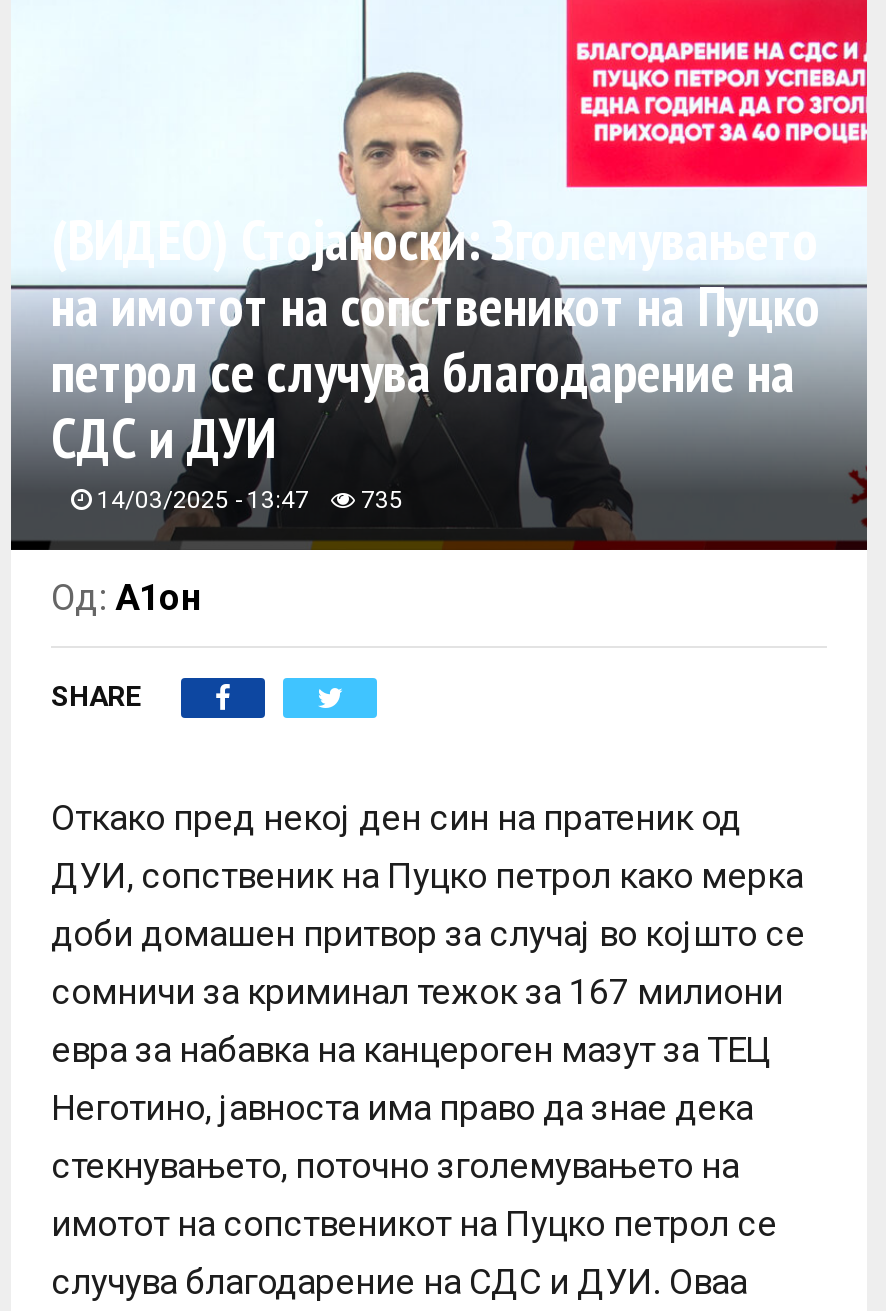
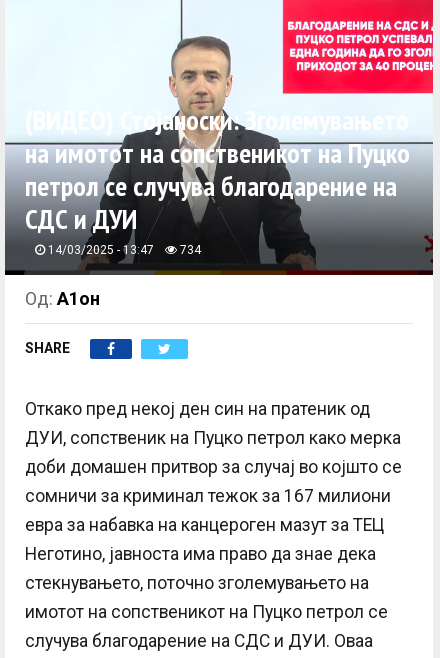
- 735
+ 734
